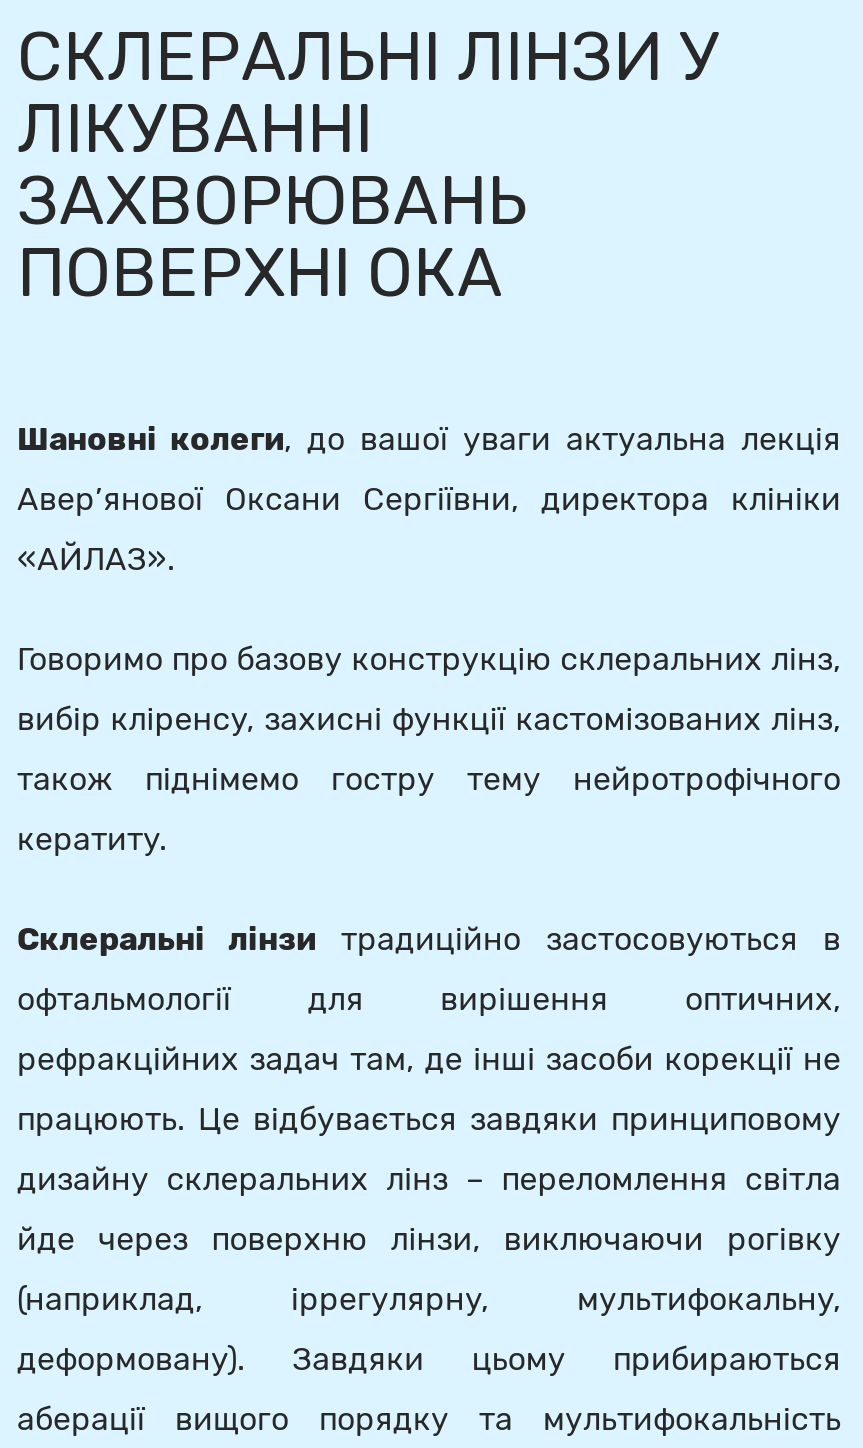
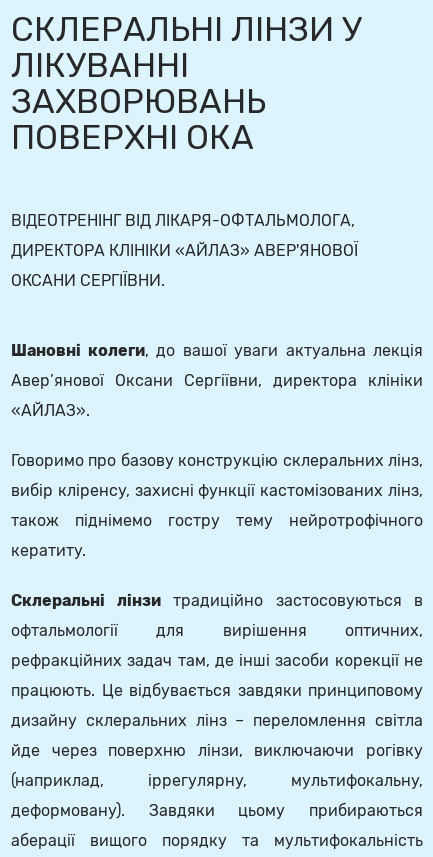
+ ВІДЕОТРЕНІНГ ВІД ЛІКАРЯ-ОФТАЛЬМОЛОГА,
+ ДИРЕКТОРА КЛІНІКИ «АЙЛАЗ» АВЕР'ЯНОВОЇ
+ ОКСАНИ СЕРГІЇВНИ.
